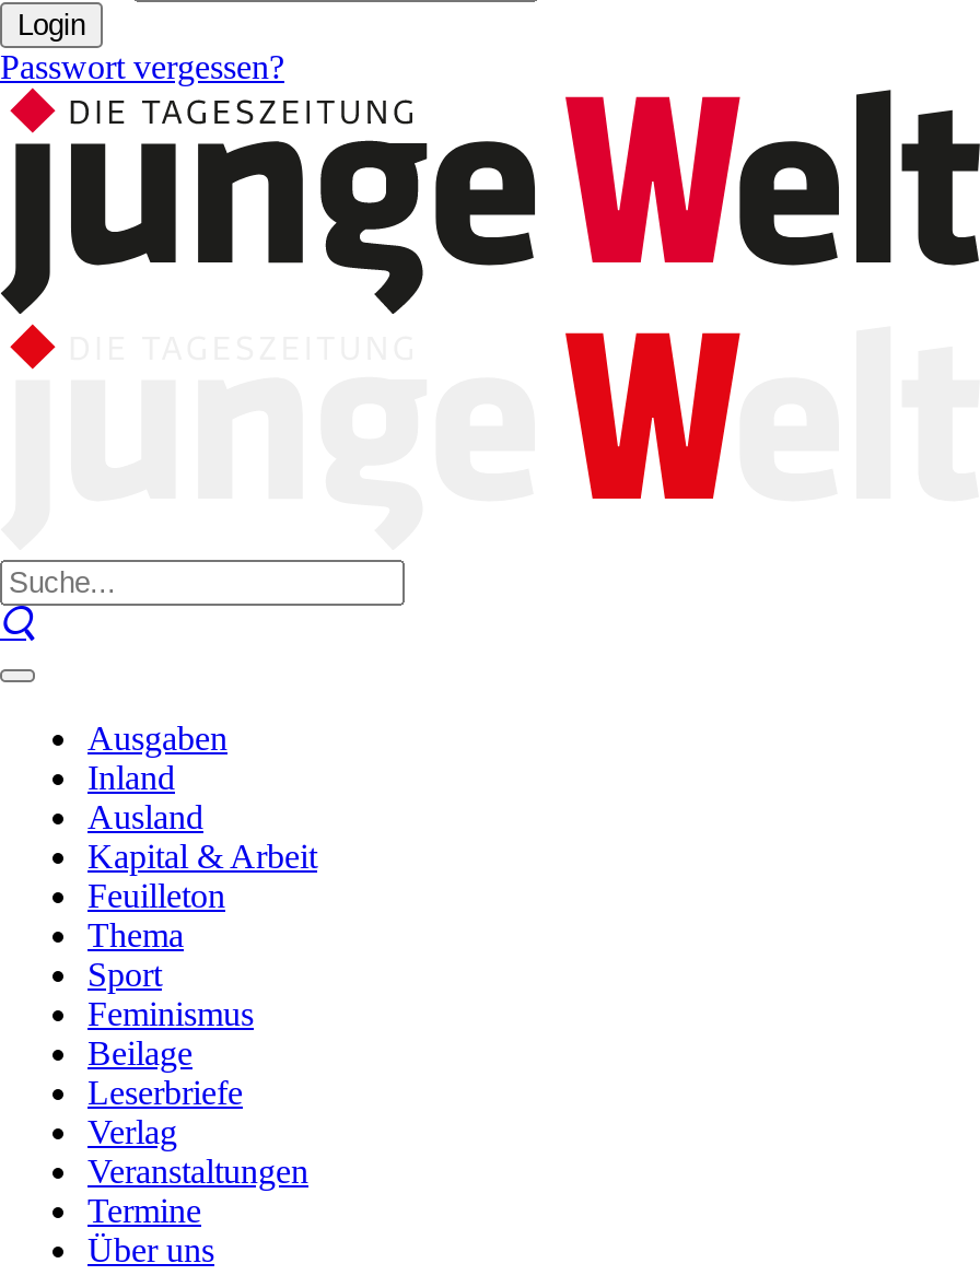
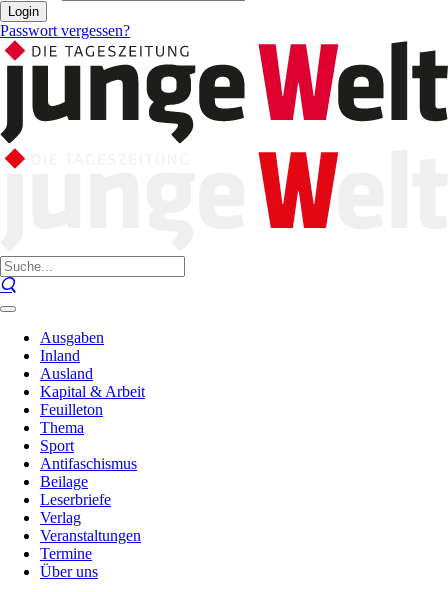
- Feminismus
+ Antifaschismus
